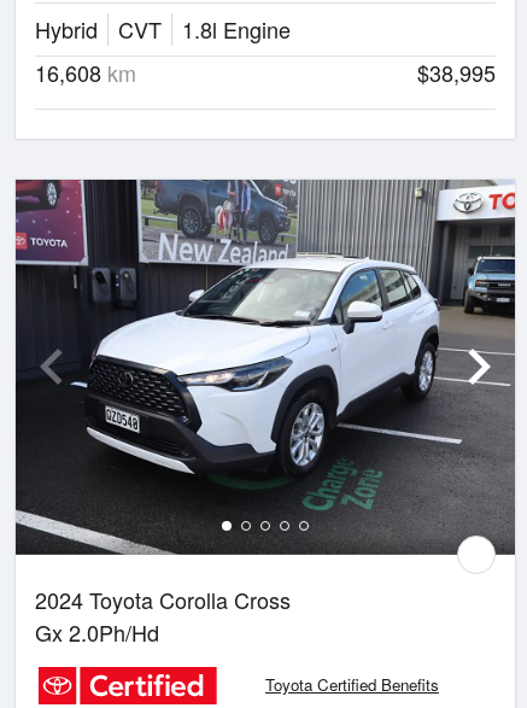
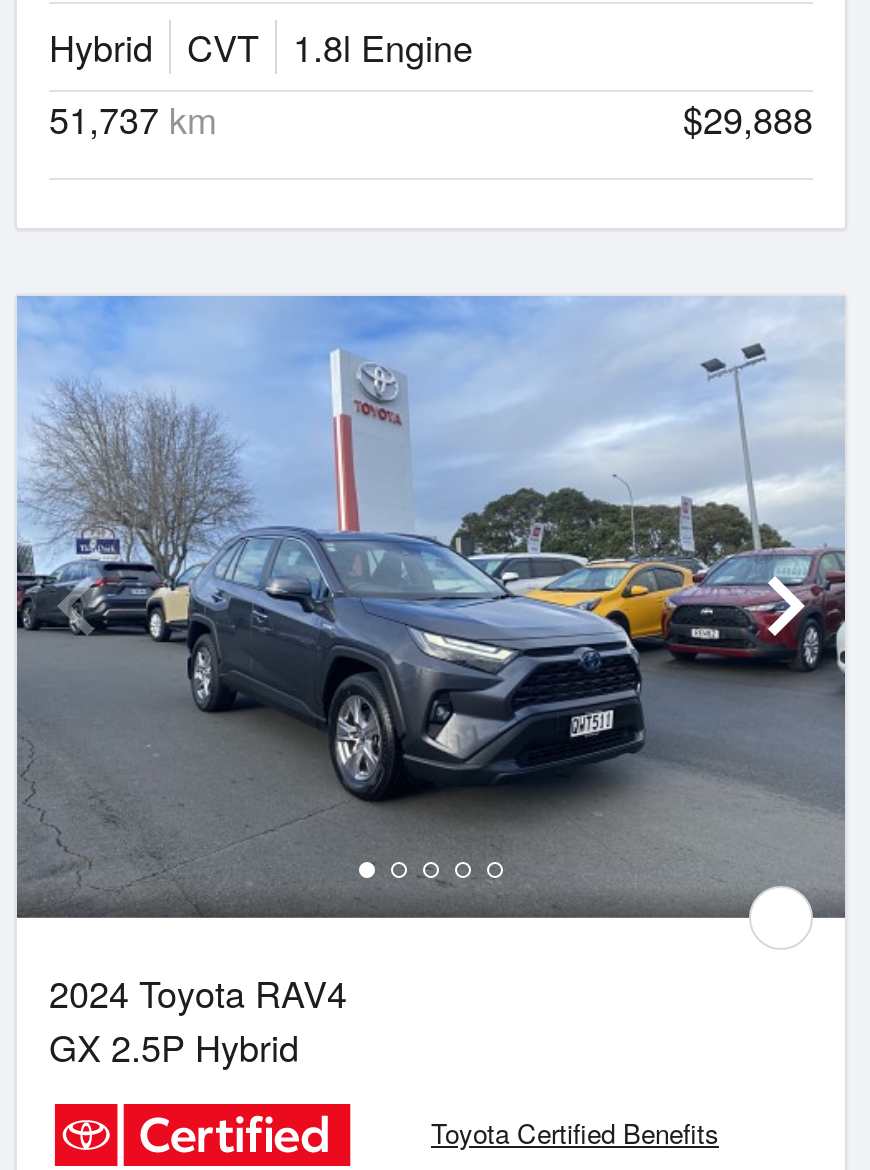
- 16,608 km
- $38,995
+ 51,737 km
+ $29,888

- [image]
- 2024 Toyota Corolla Cross
- Gx 2.0Ph/Hd
+ [image]
+ 2024 Toyota RAV4
+ GX 2.5P Hybrid
